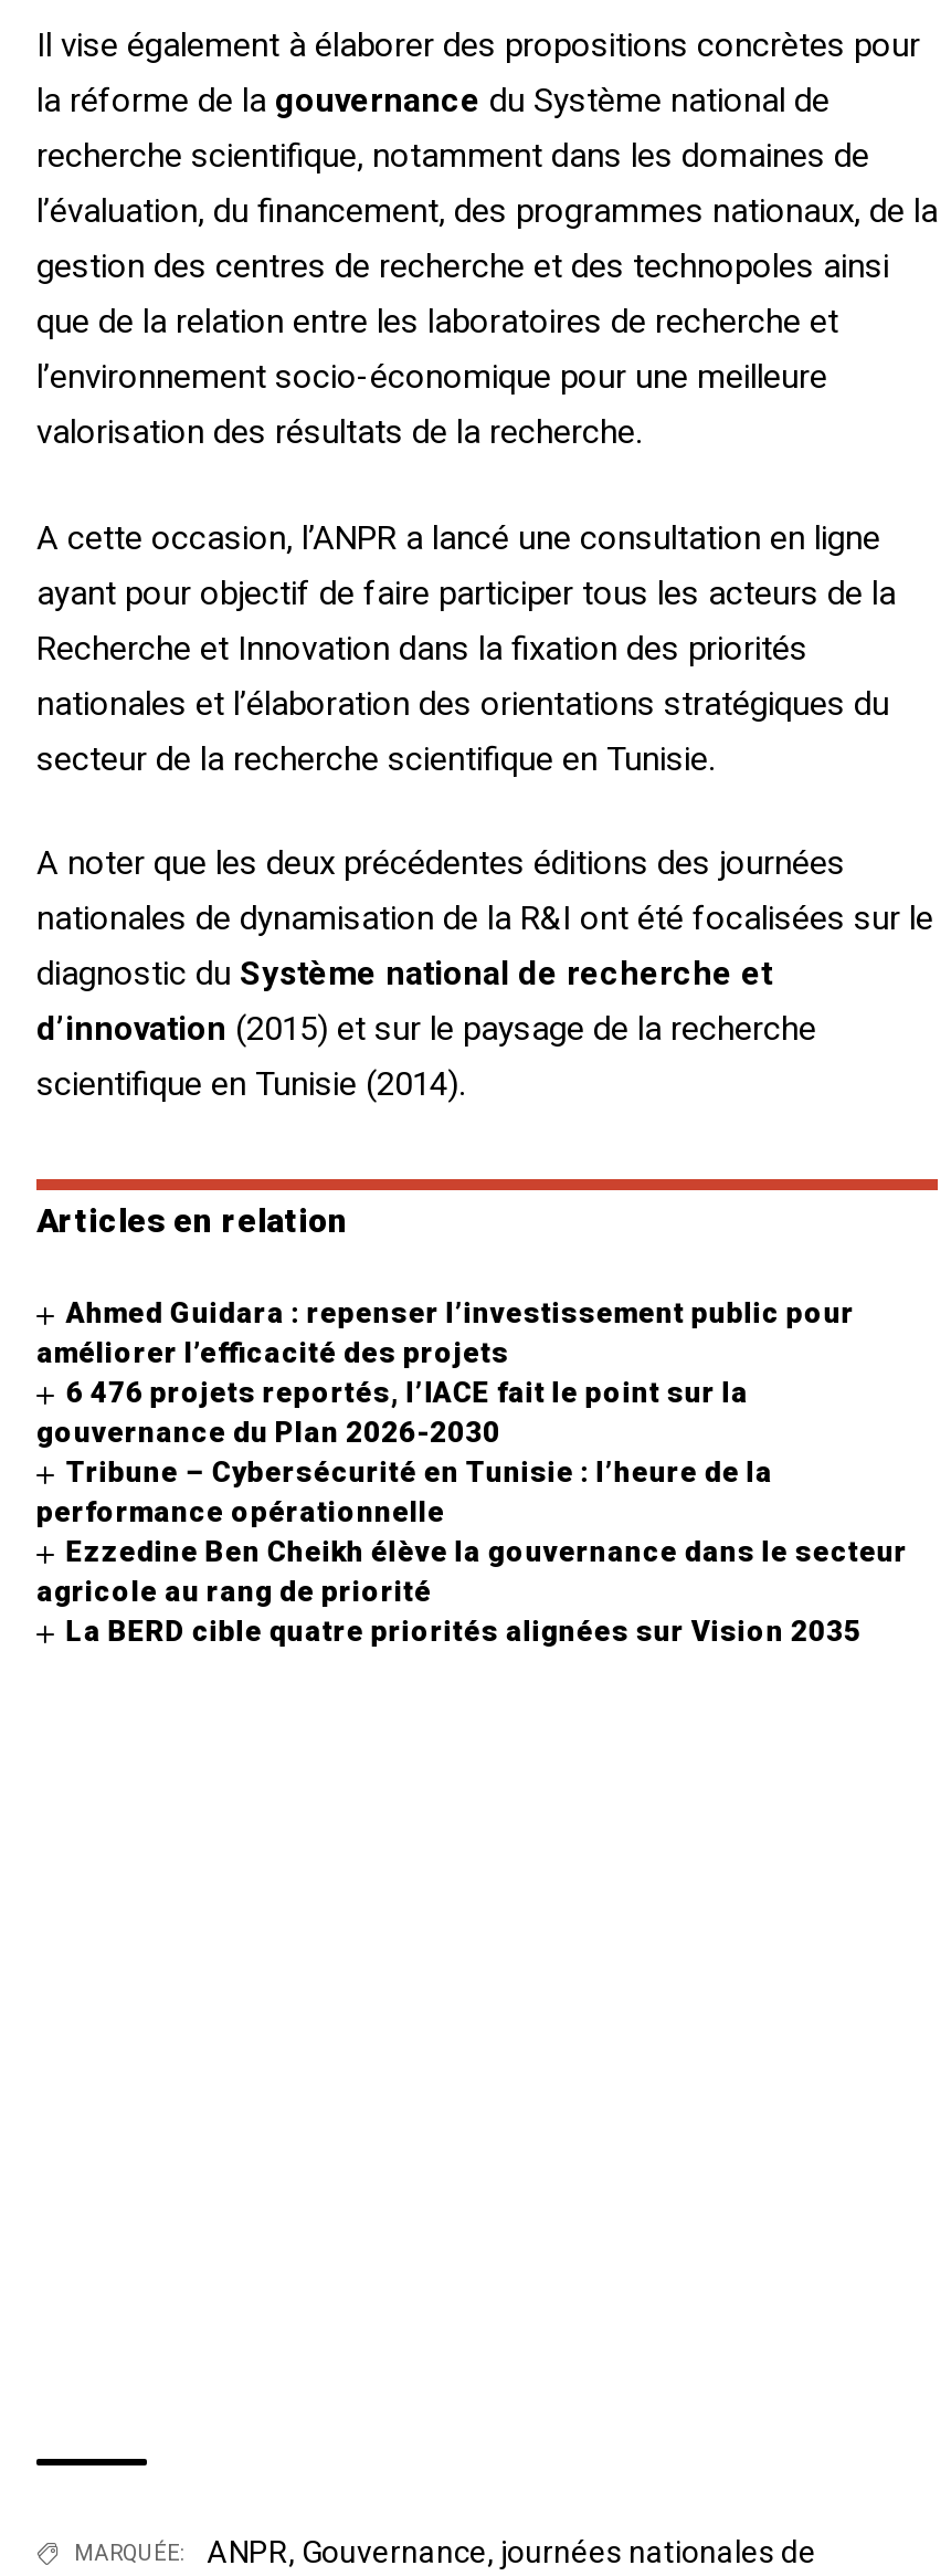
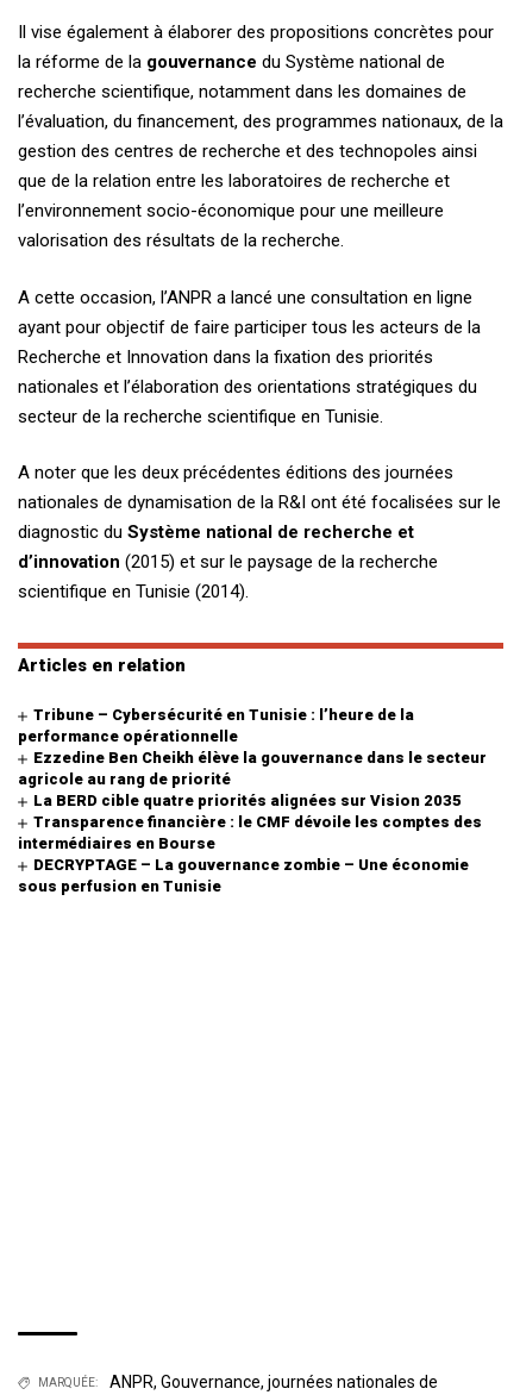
- Ahmed Guidara : repenser l’investissement public pour
- améliorer l’efficacité des projets
- 6 476 projets reportés, l’IACE fait le point sur la
- gouvernance du Plan 2026-2030

moved up: Tribune – Cybersécurité en Tunisie : l’heure de la | performance opérationnelle | Ezzedine Ben Cheikh élève la gouvernance dans le secteur | agricole au rang de priorité | La BERD cible quatre priorités alignées sur Vision 2035

+ Transparence financière : le CMF dévoile les comptes des
+ intermédiaires en Bourse
+ DECRYPTAGE – La gouvernance zombie – Une économie
+ sous perfusion en Tunisie
